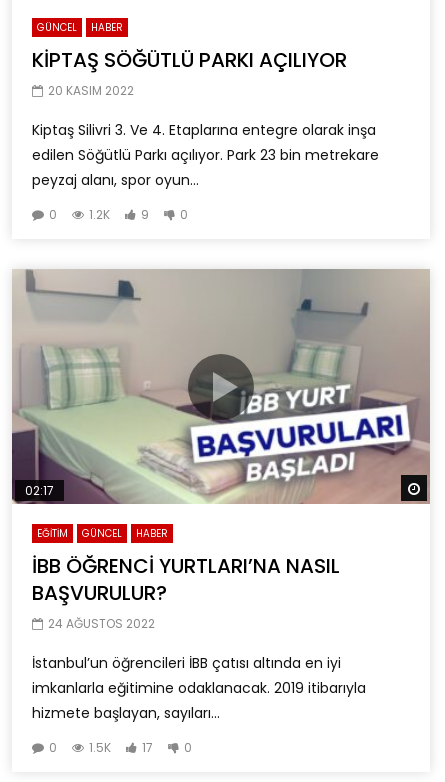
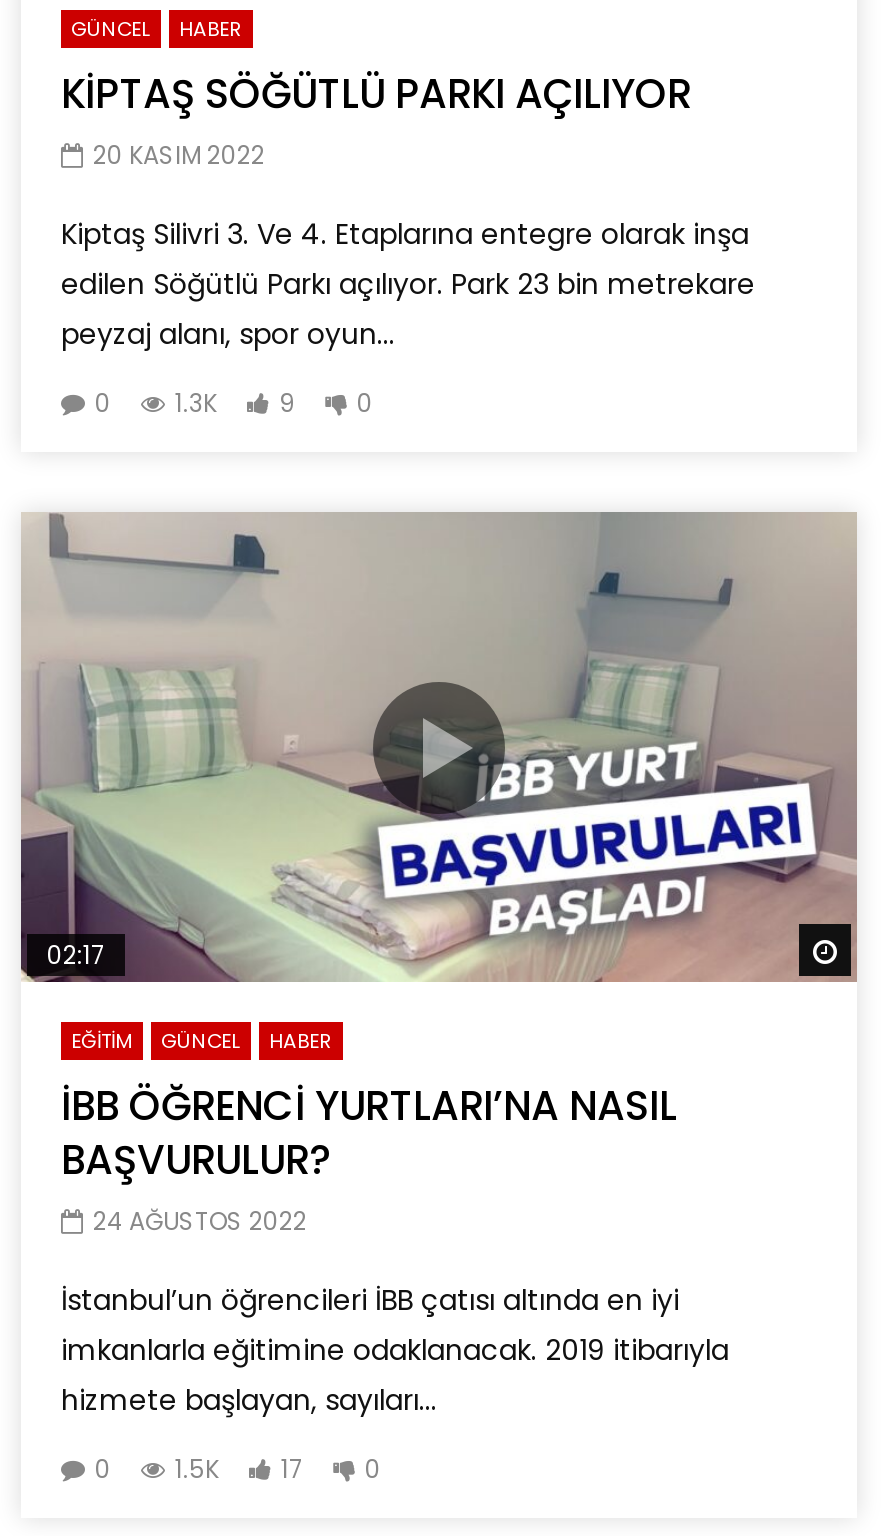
- 0 1.2K 9 0
+ 0 1.3K 9 0
